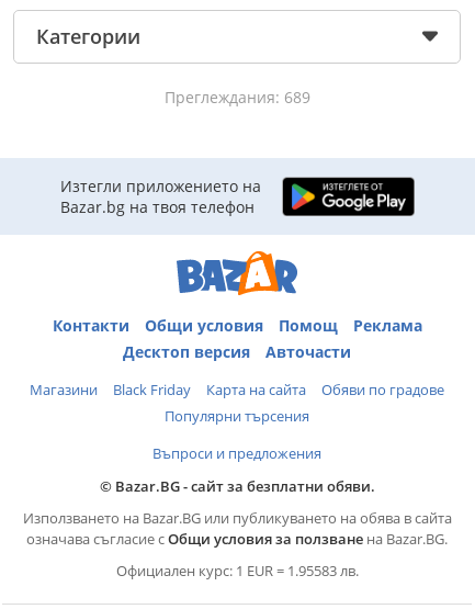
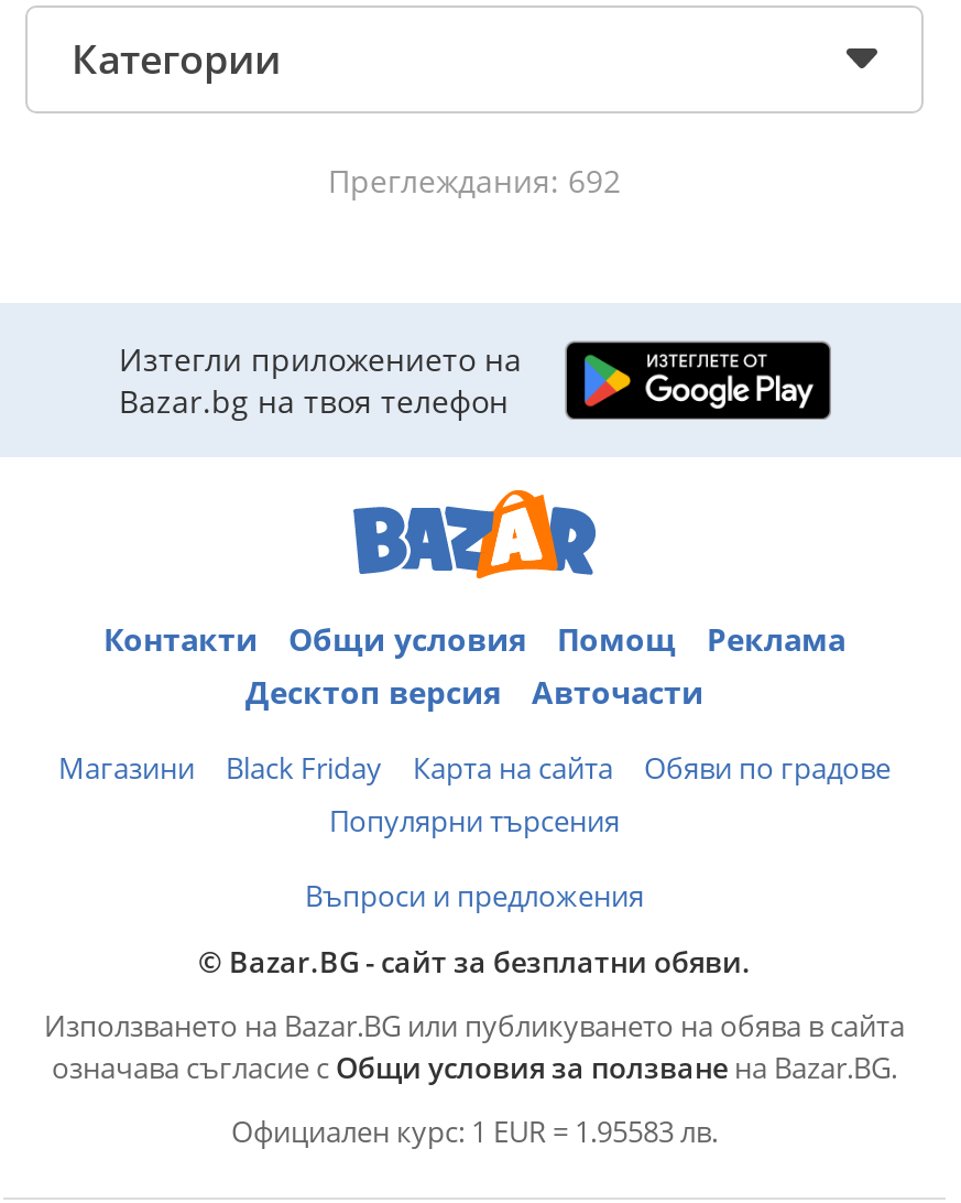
- Преглеждания: 689
+ Преглеждания: 692
